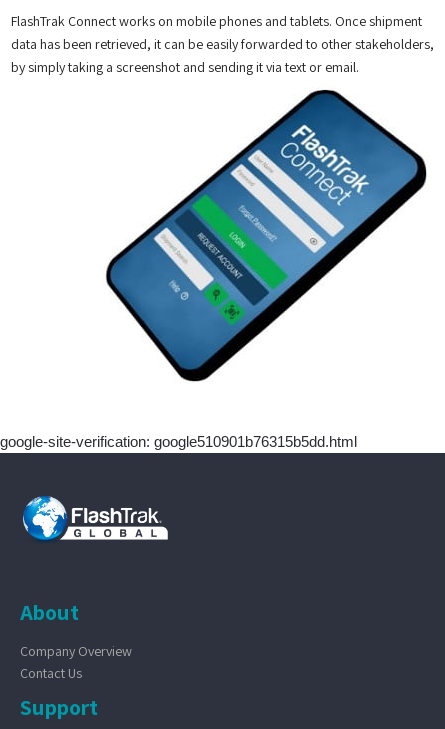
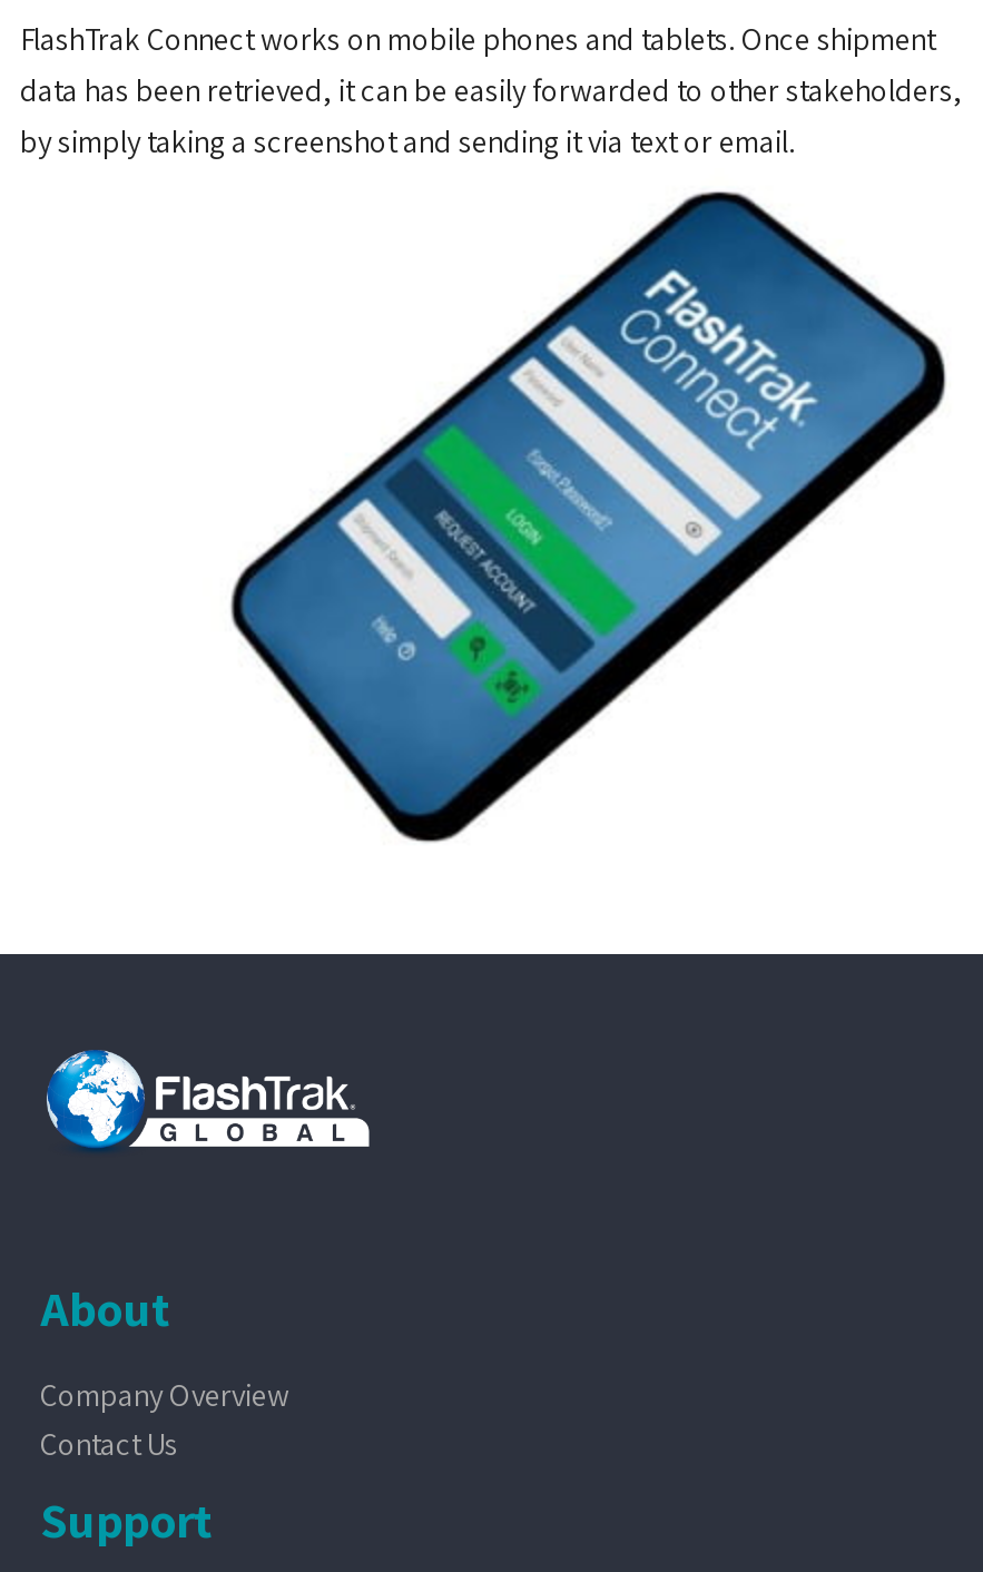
- google-site-verification: google510901b76315b5dd.html
